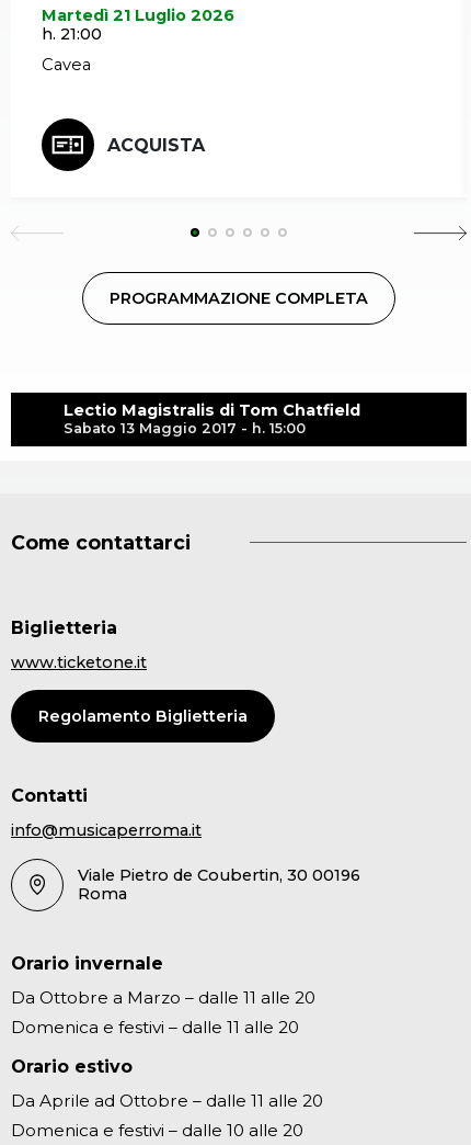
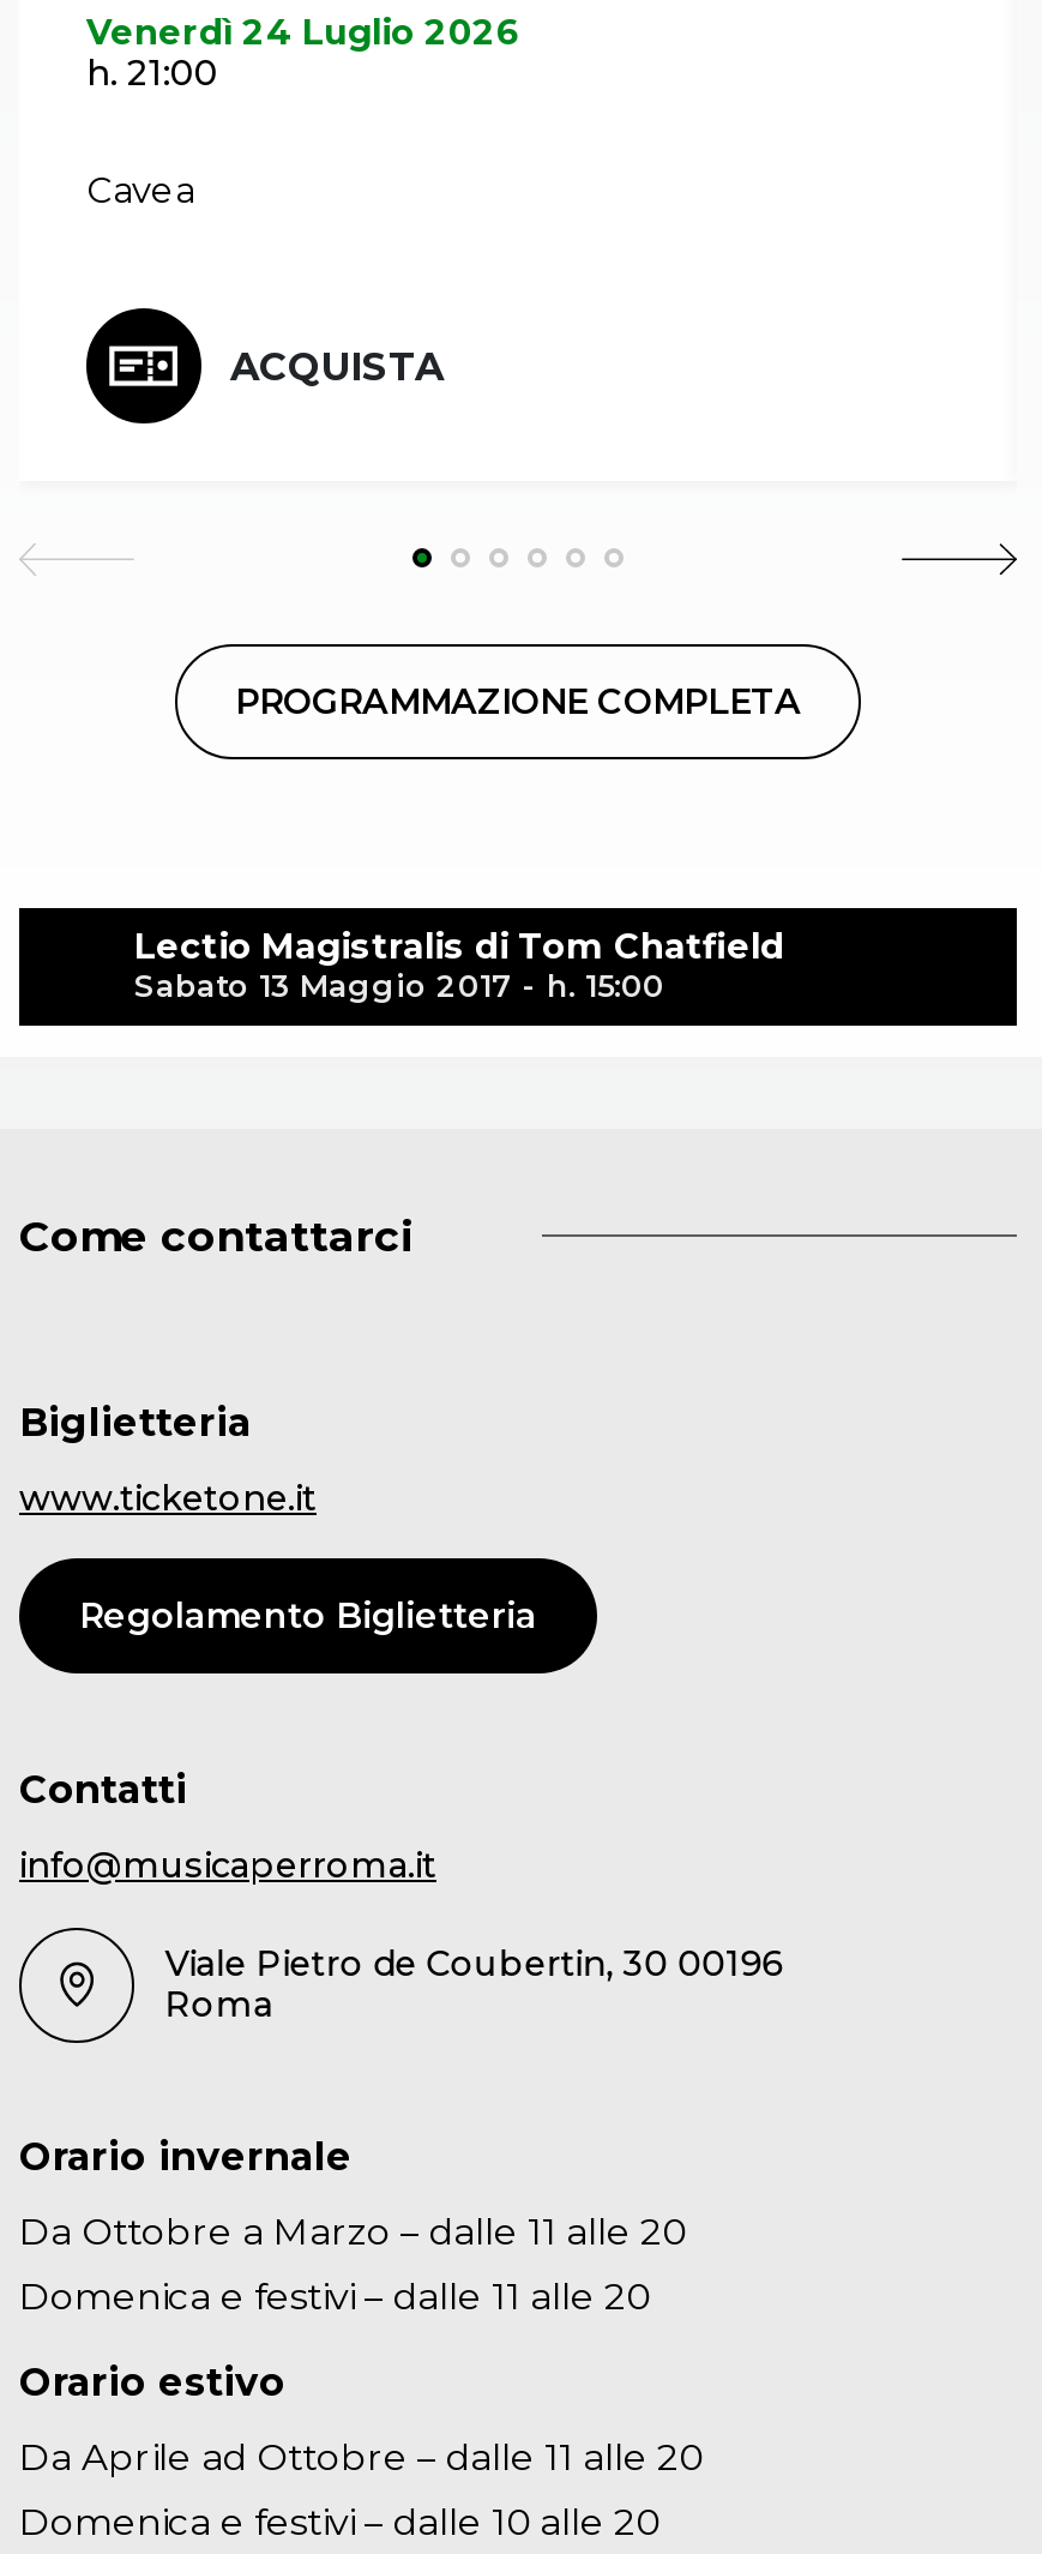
- Martedì 21 Luglio 2026
+ Venerdì 24 Luglio 2026
